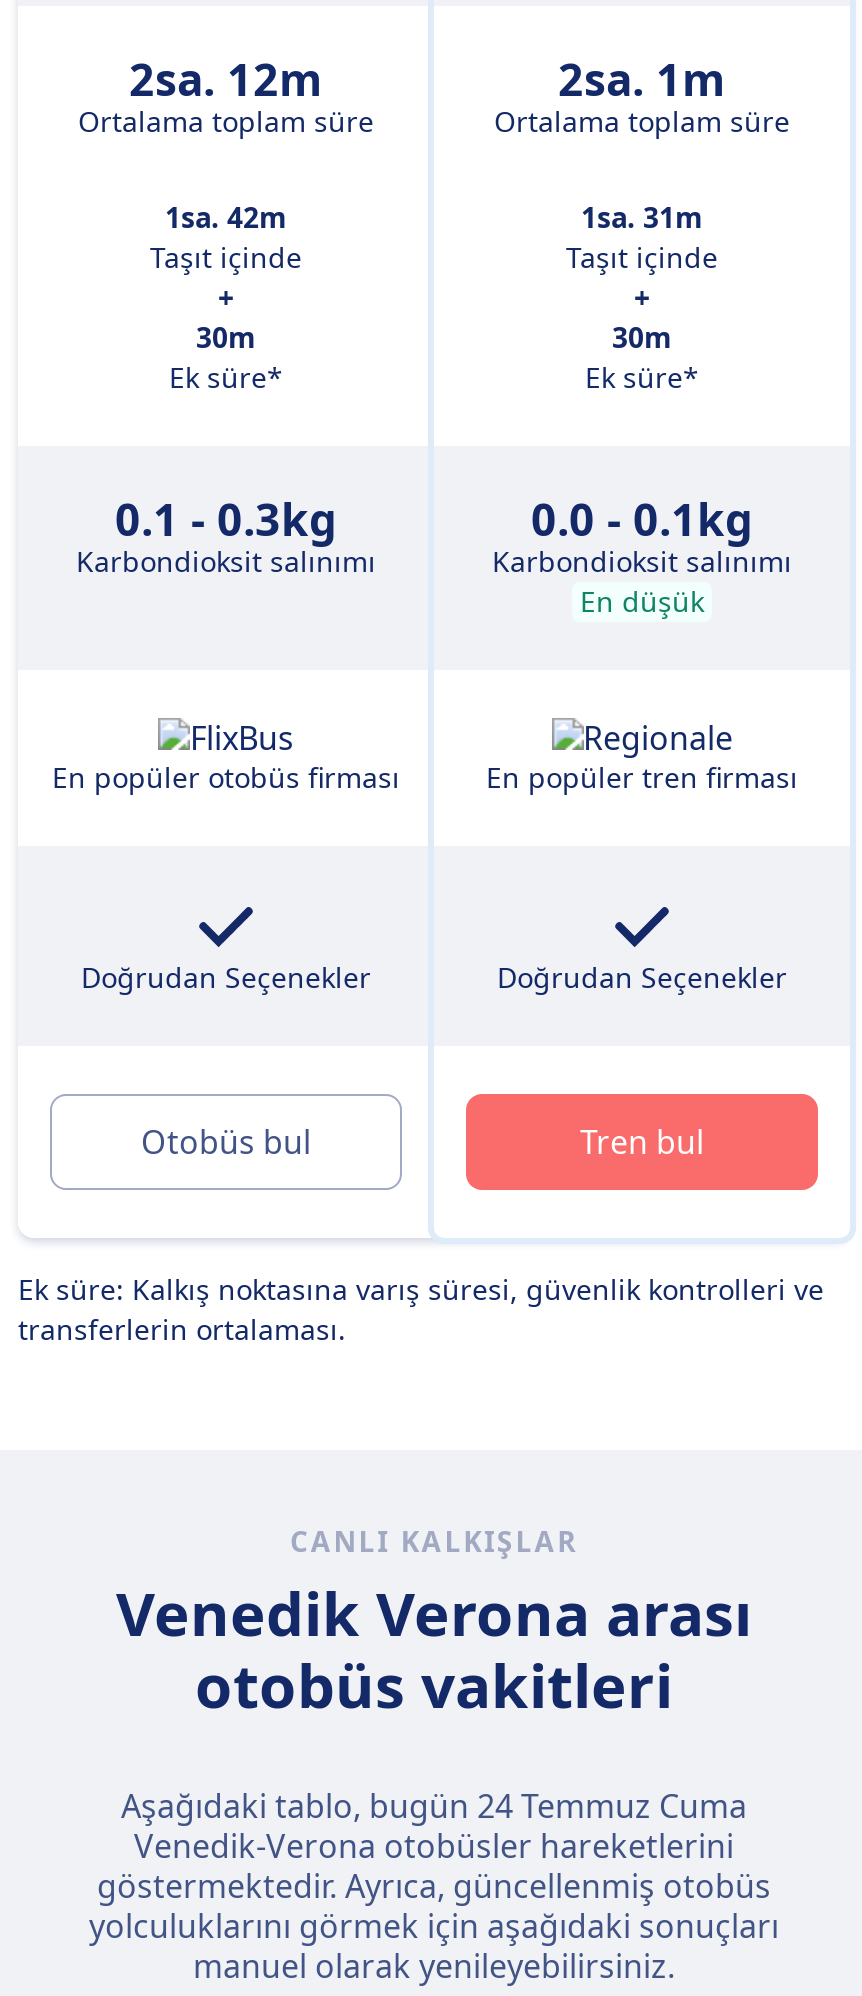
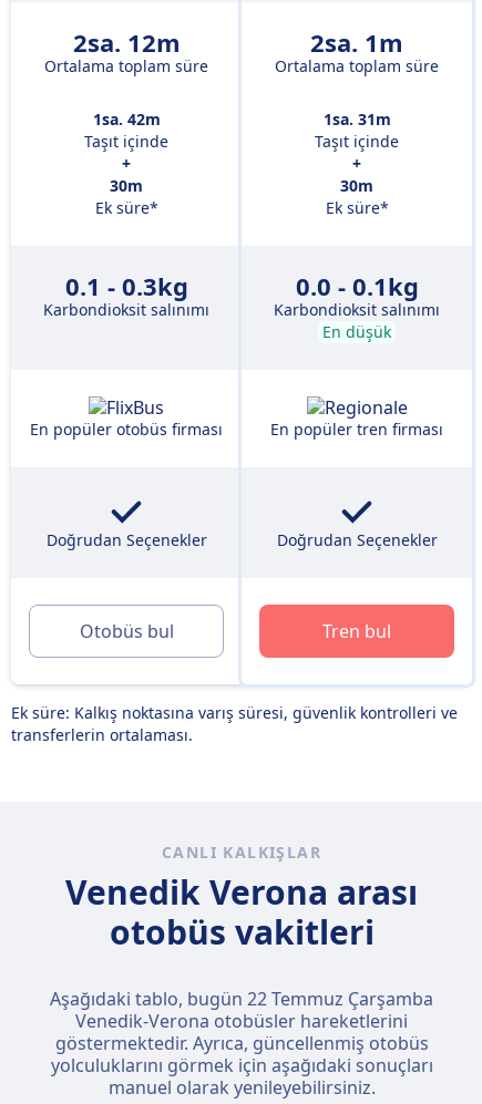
- Aşağıdaki tablo, bugün 24 Temmuz Cuma
+ Aşağıdaki tablo, bugün 22 Temmuz Çarşamba
